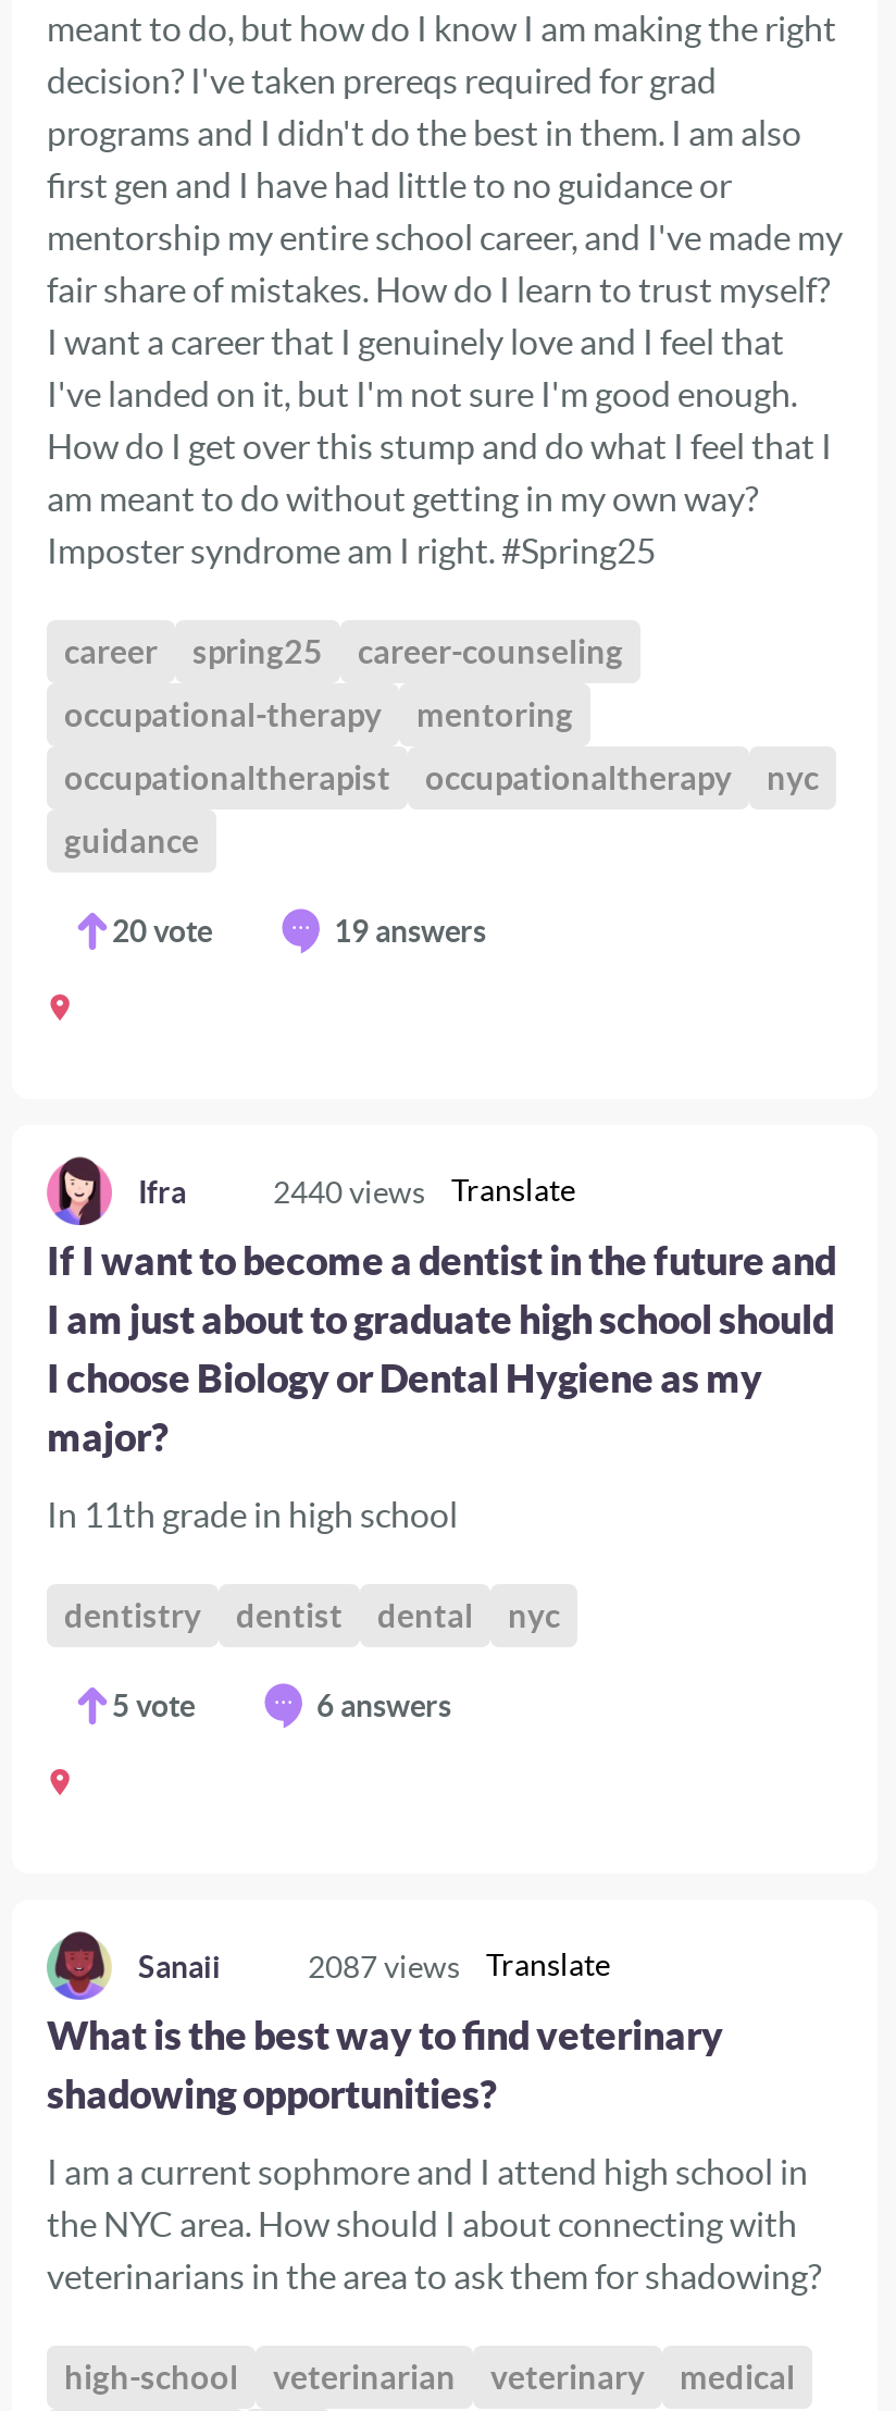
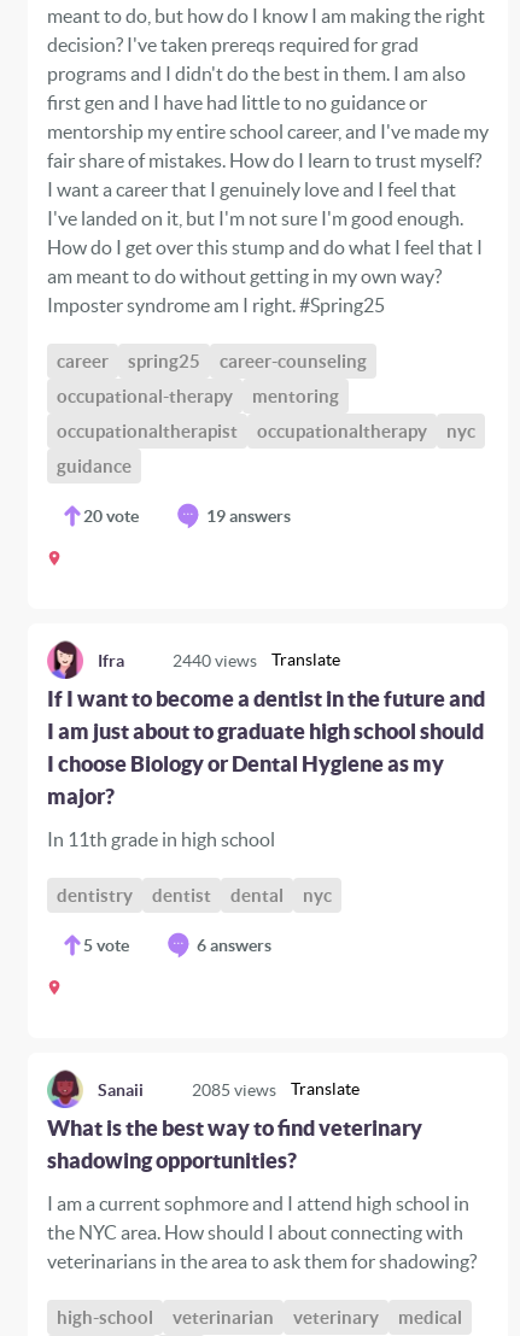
- 2087 views Translate
+ 2085 views Translate
